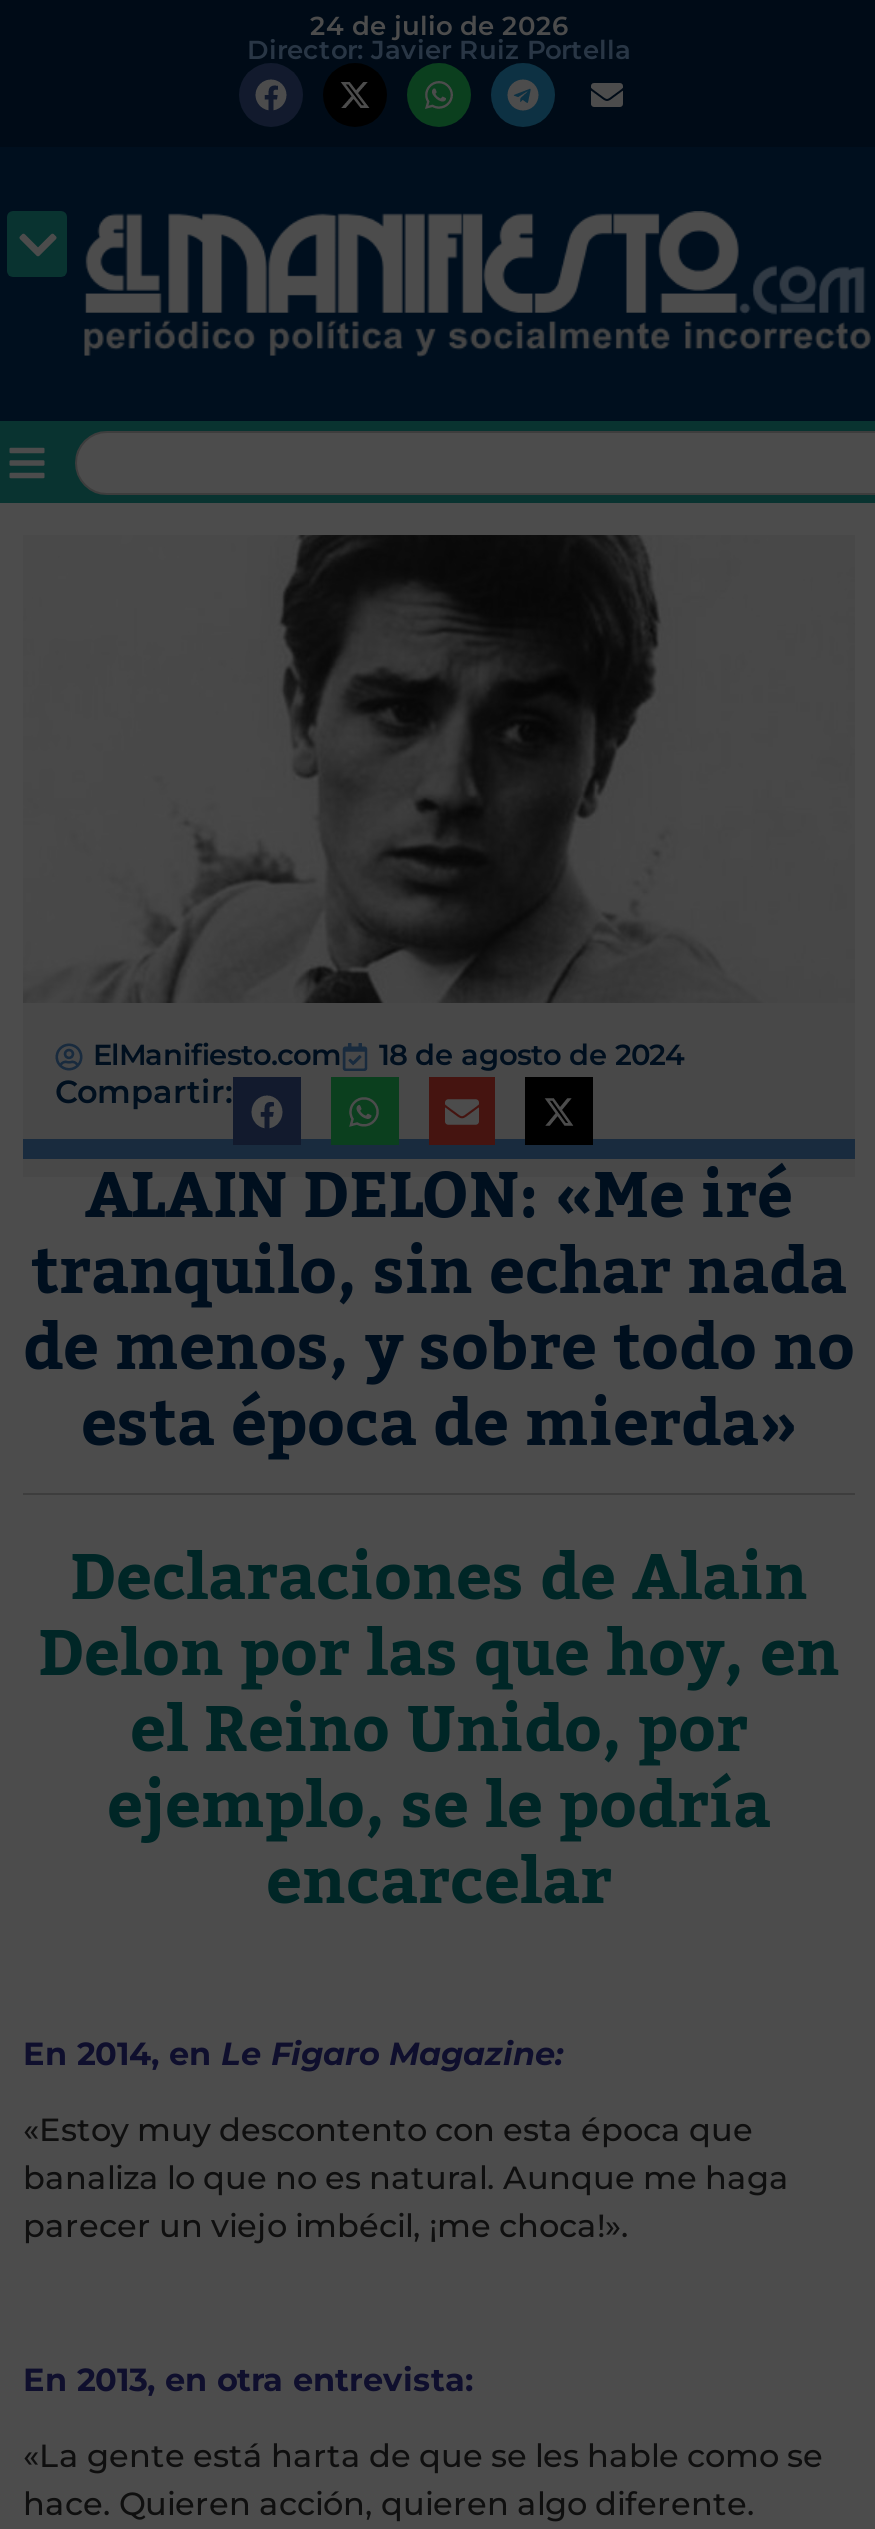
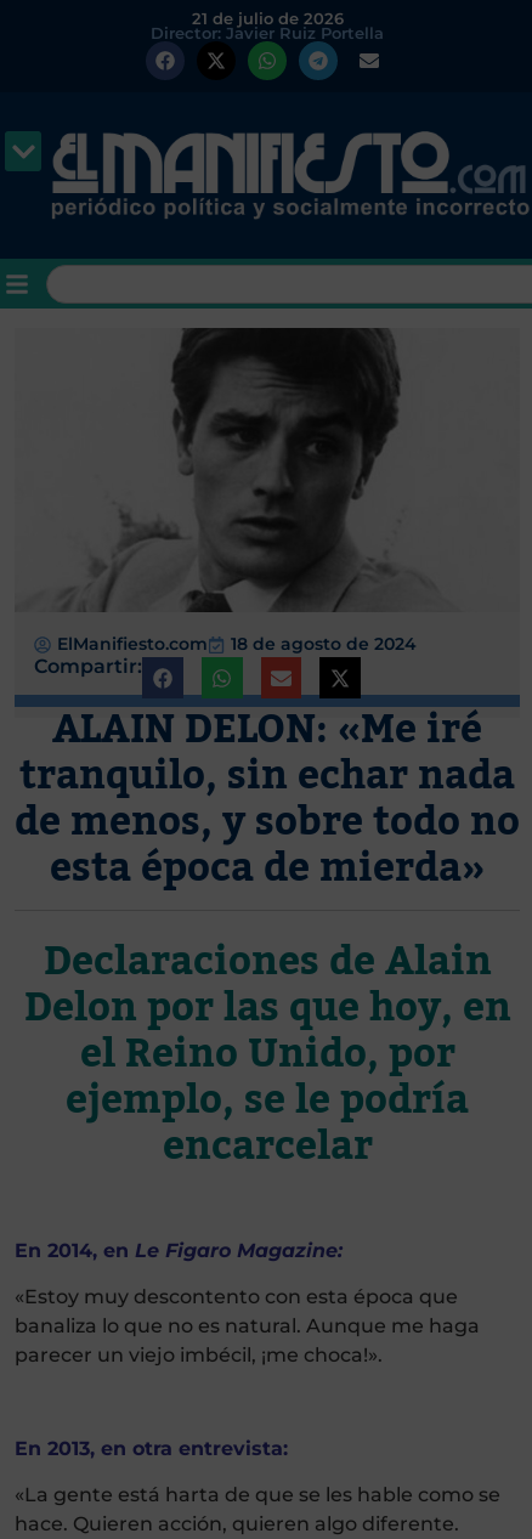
- 24 de julio de 2026
+ 21 de julio de 2026
